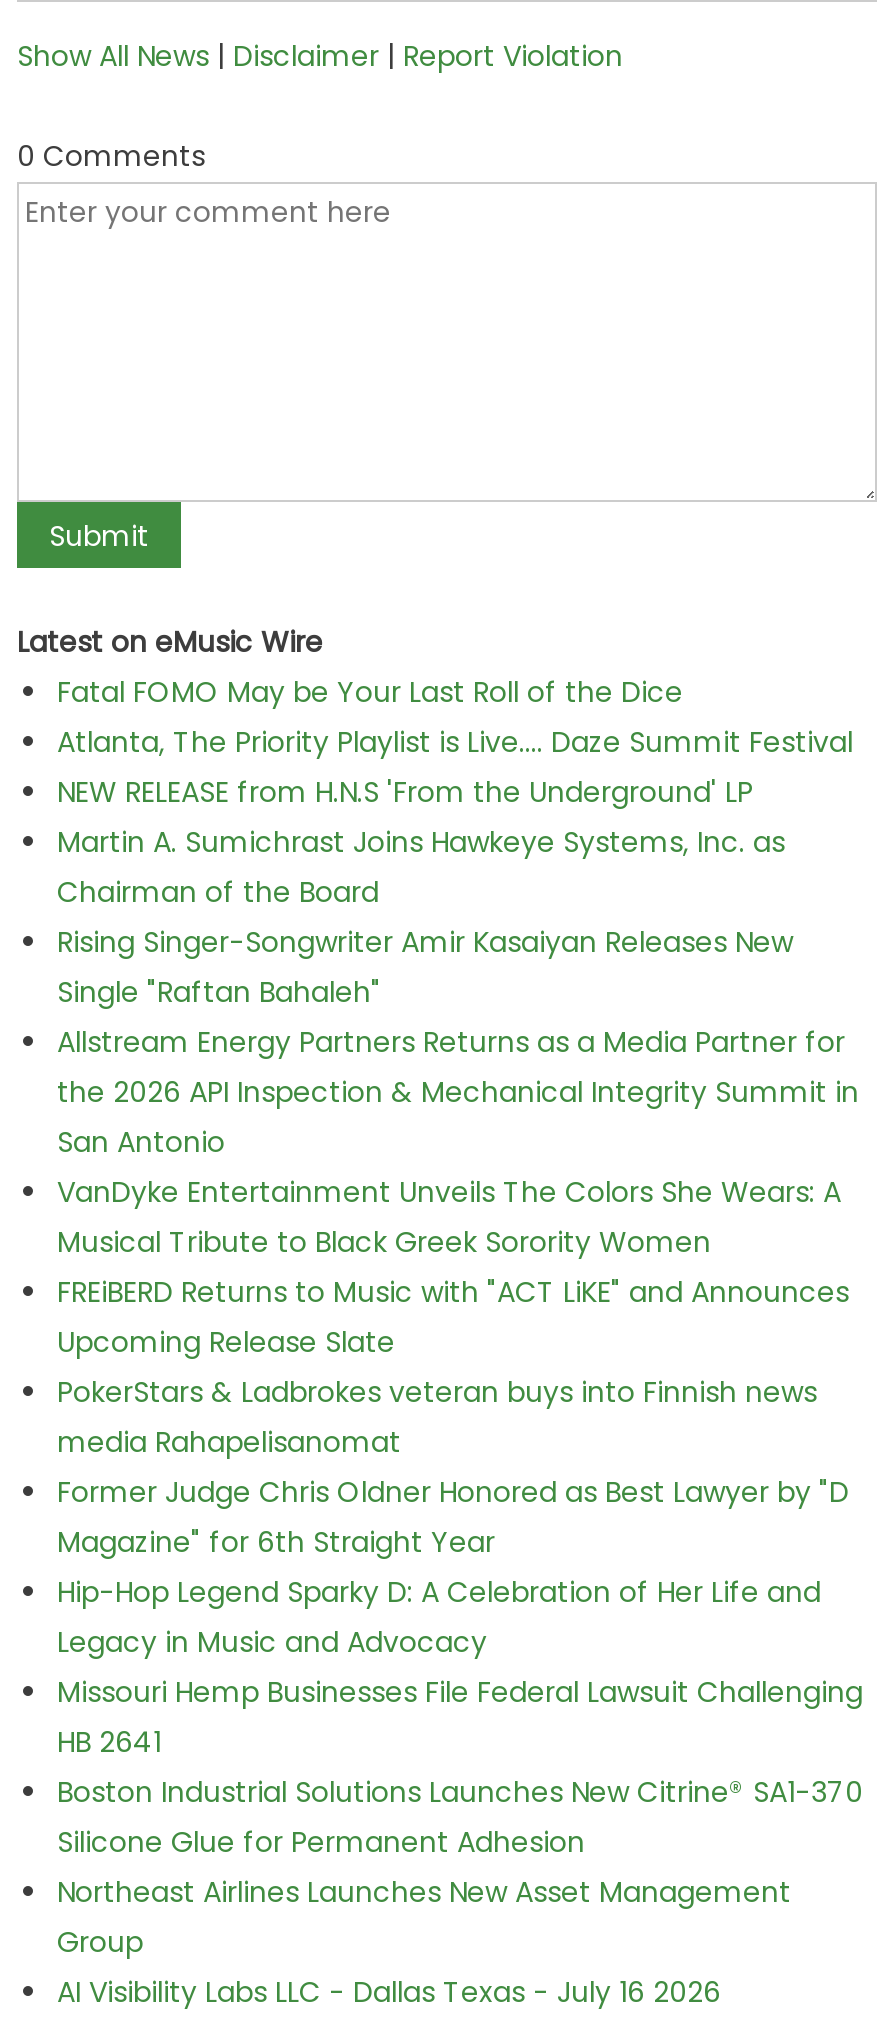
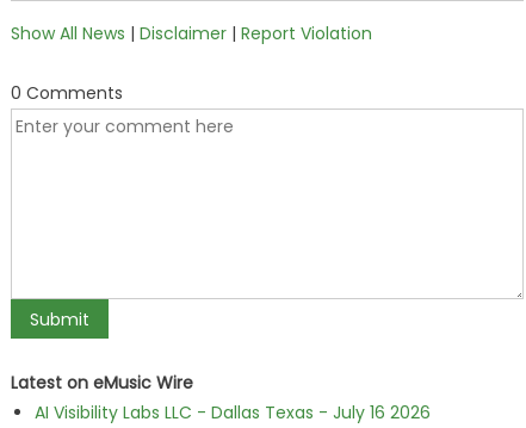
- Fatal FOMO May be Your Last Roll of the Dice
- Atlanta, The Priority Playlist is Live.... Daze Summit Festival
- NEW RELEASE from H.N.S 'From the Underground' LP
- Martin A. Sumichrast Joins Hawkeye Systems, Inc. as
- Chairman of the Board
- Rising Singer-Songwriter Amir Kasaiyan Releases New
- Single "Raftan Bahaleh"
- Allstream Energy Partners Returns as a Media Partner for
- the 2026 API Inspection & Mechanical Integrity Summit in
- San Antonio
- VanDyke Entertainment Unveils The Colors She Wears: A
- Musical Tribute to Black Greek Sorority Women
- FREiBERD Returns to Music with "ACT LiKE" and Announces
- Upcoming Release Slate
- PokerStars & Ladbrokes veteran buys into Finnish news
- media Rahapelisanomat
- Former Judge Chris Oldner Honored as Best Lawyer by "D
- Magazine" for 6th Straight Year
- Hip-Hop Legend Sparky D: A Celebration of Her Life and
- Legacy in Music and Advocacy
- Missouri Hemp Businesses File Federal Lawsuit Challenging
- HB 2641
- Boston Industrial Solutions Launches New Citrine® SA1-370
- Silicone Glue for Permanent Adhesion
- Northeast Airlines Launches New Asset Management
- Group
